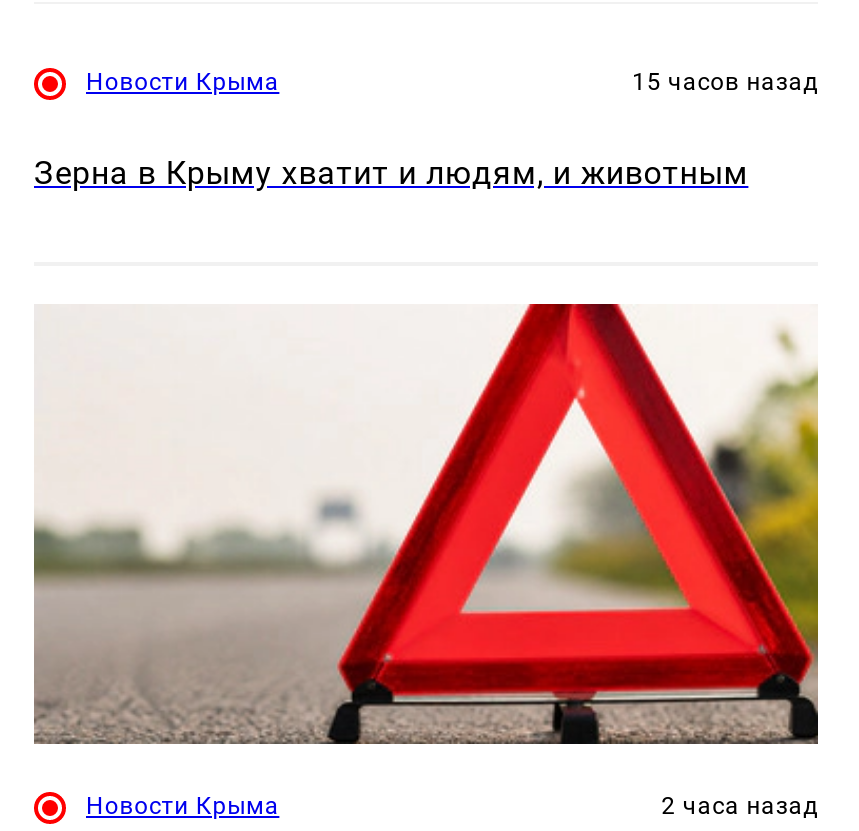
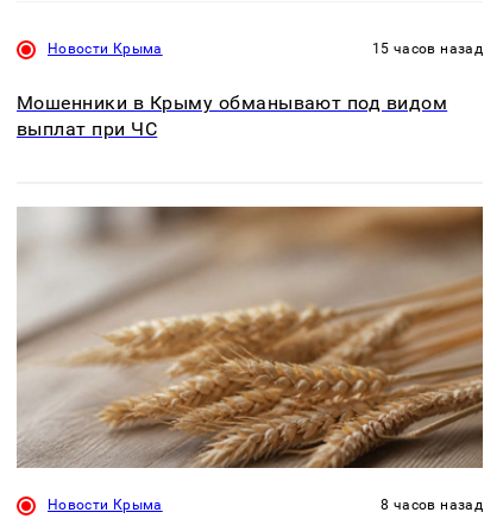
- Зерна в Крыму хватит и людям, и животным
+ Мошенники в Крыму обманывают под видом
+ выплат при ЧС

- [image]
- 2 часа назад
+ [image]
+ 8 часов назад
